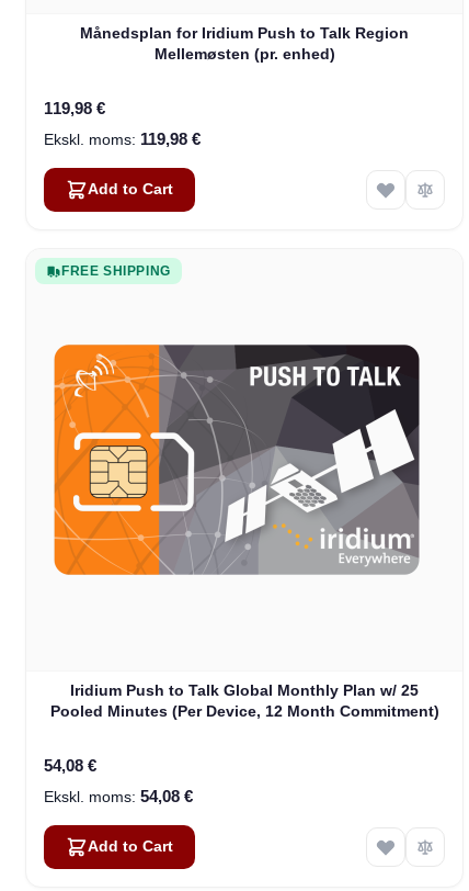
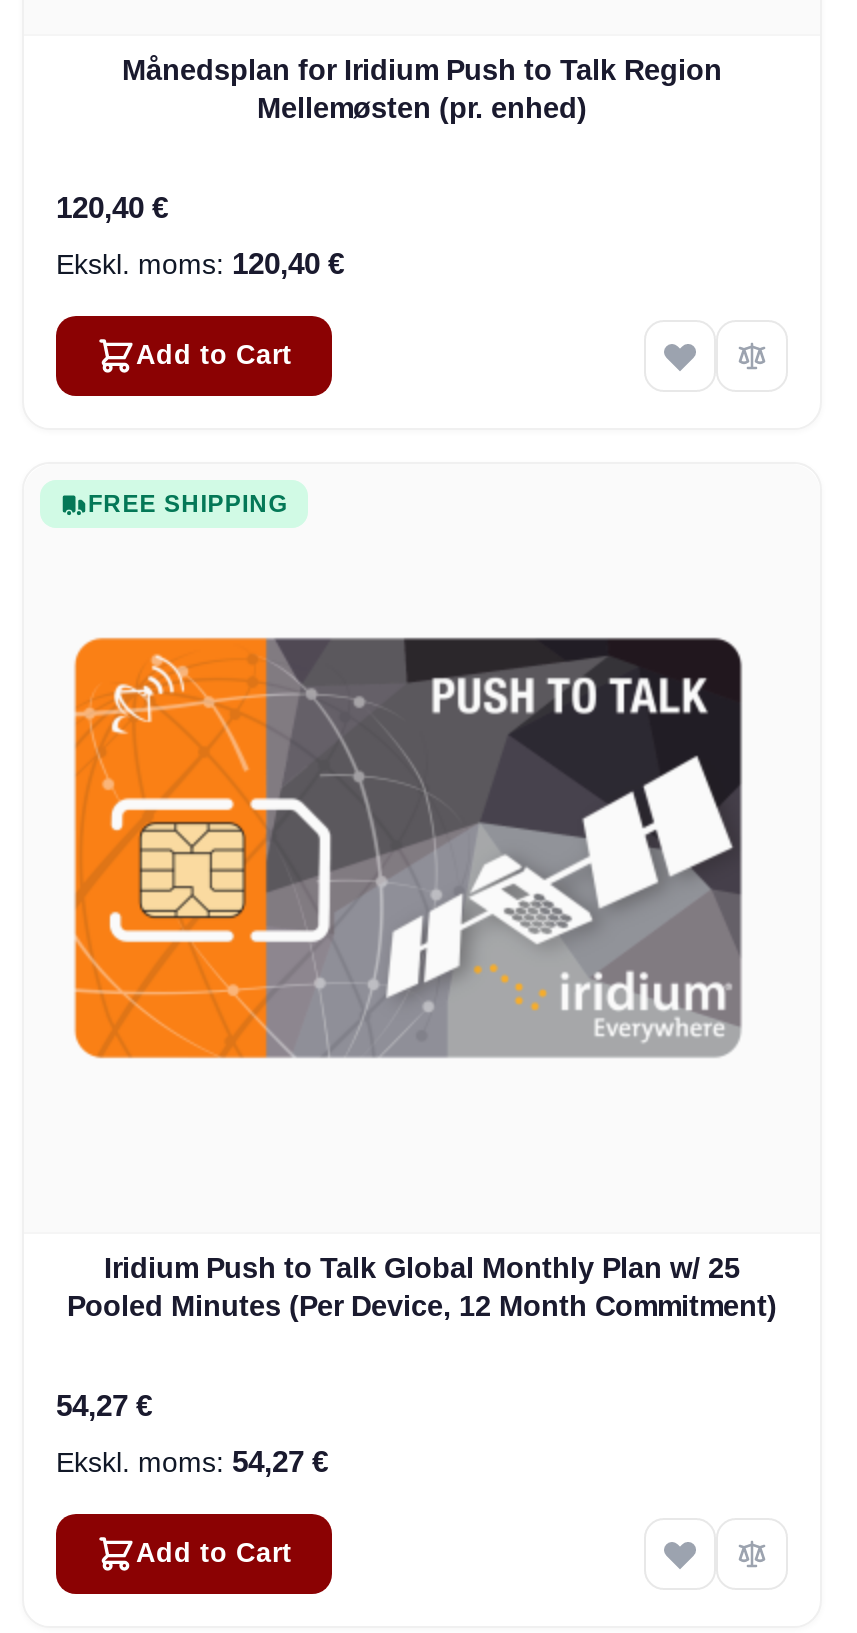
- 119,98 €
+ 120,40 €

- 119,98 €
+ 120,40 €

- 54,08 €
+ 54,27 €

- 54,08 €
+ 54,27 €
